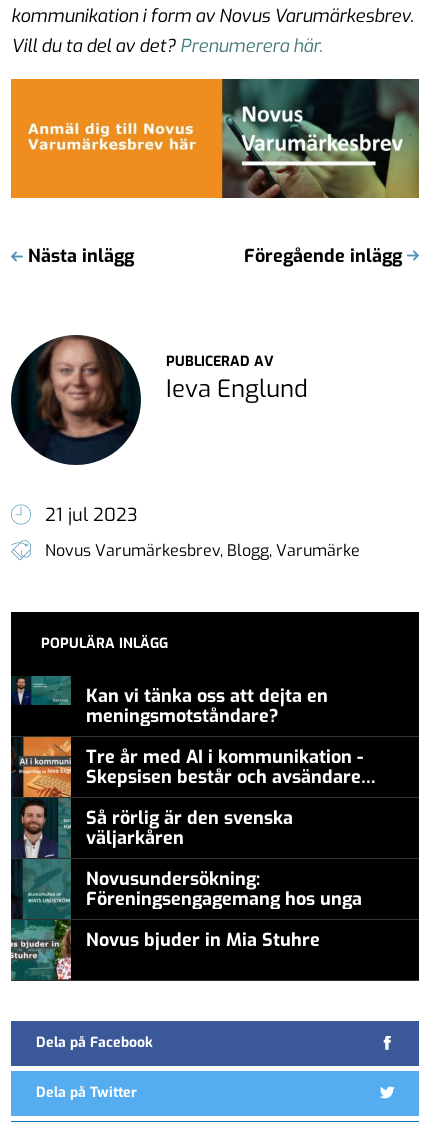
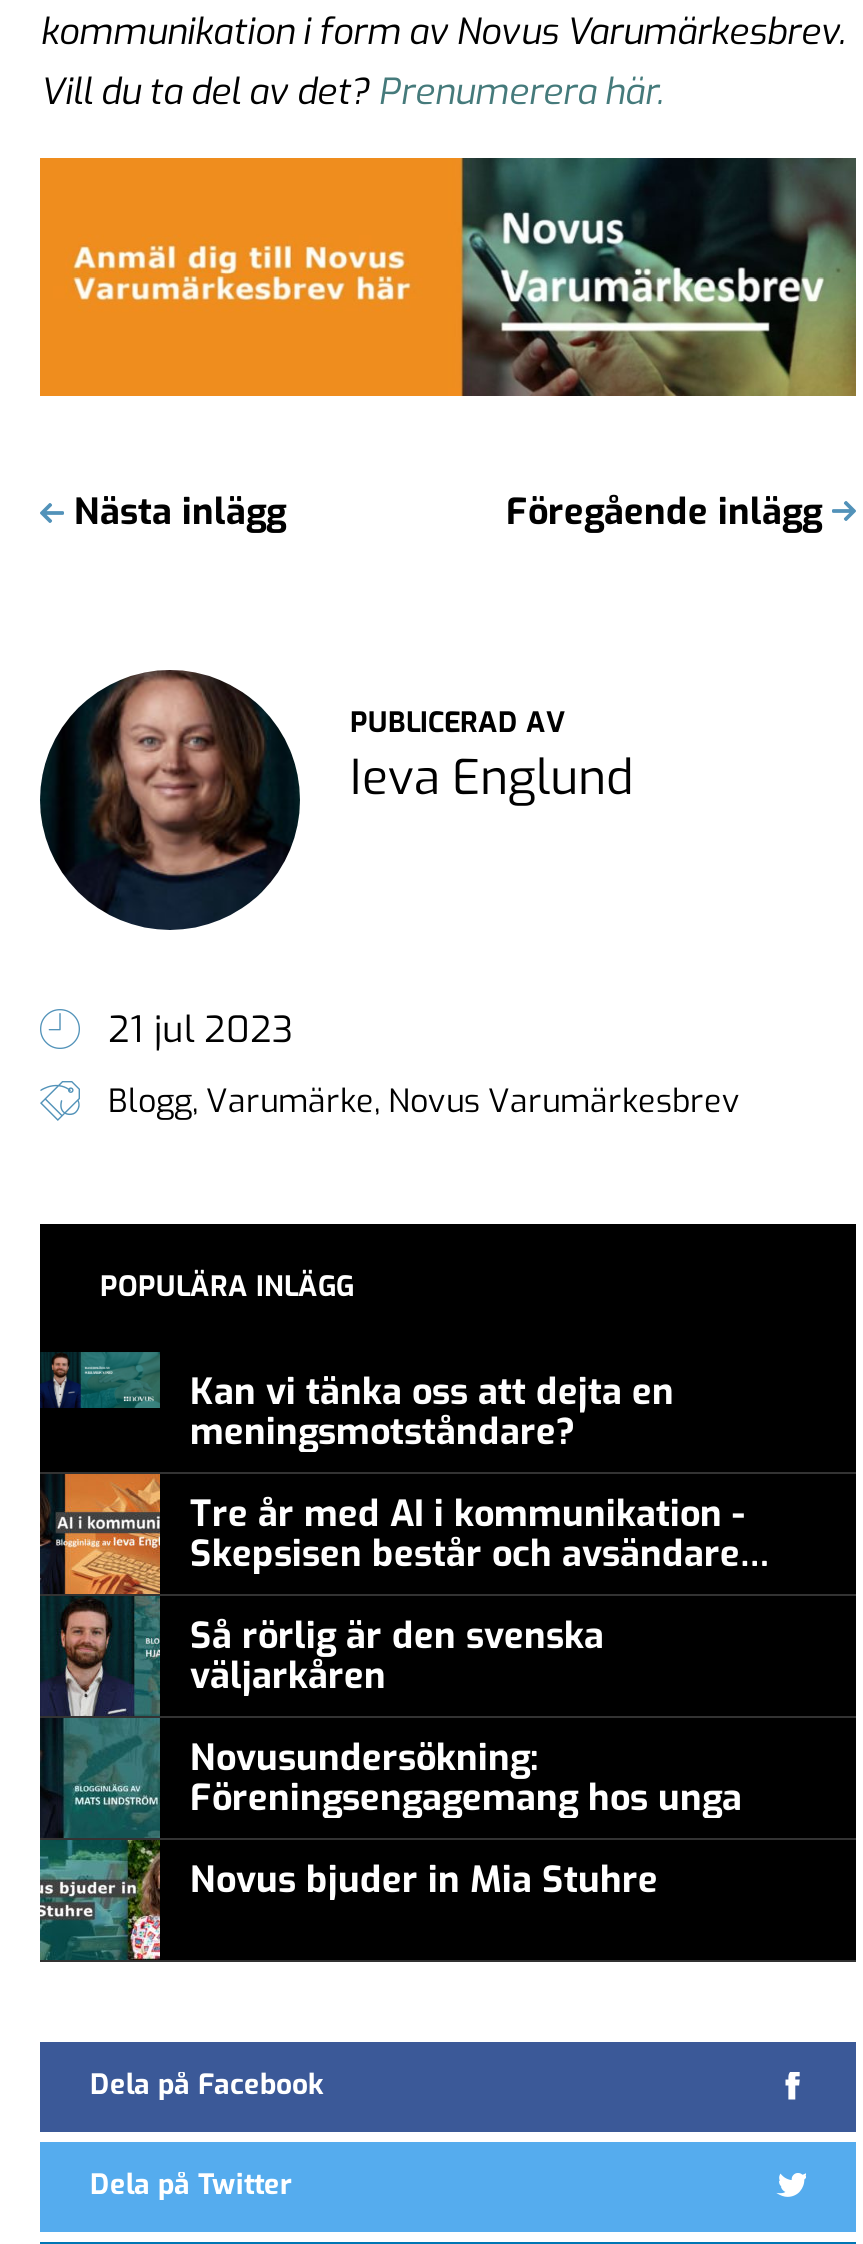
- Novus Varumärkesbrev, Blogg, Varumärke
+ Blogg, Varumärke, Novus Varumärkesbrev
